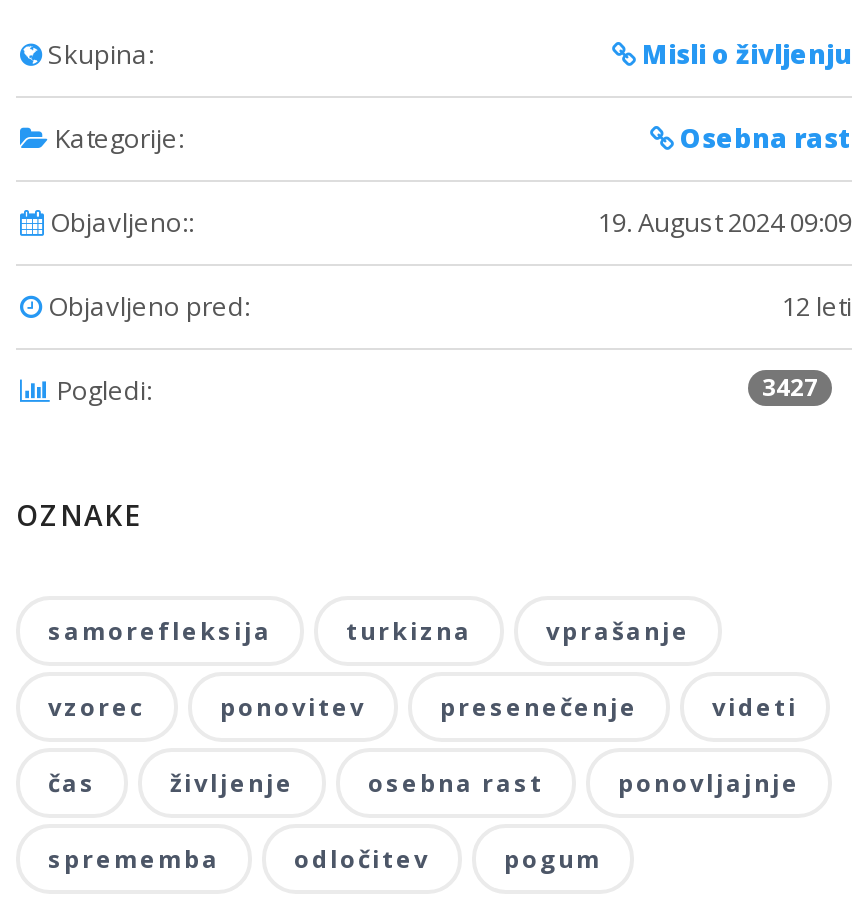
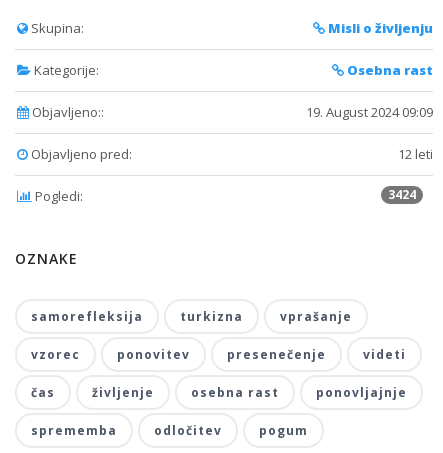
- 3427
+ 3424
